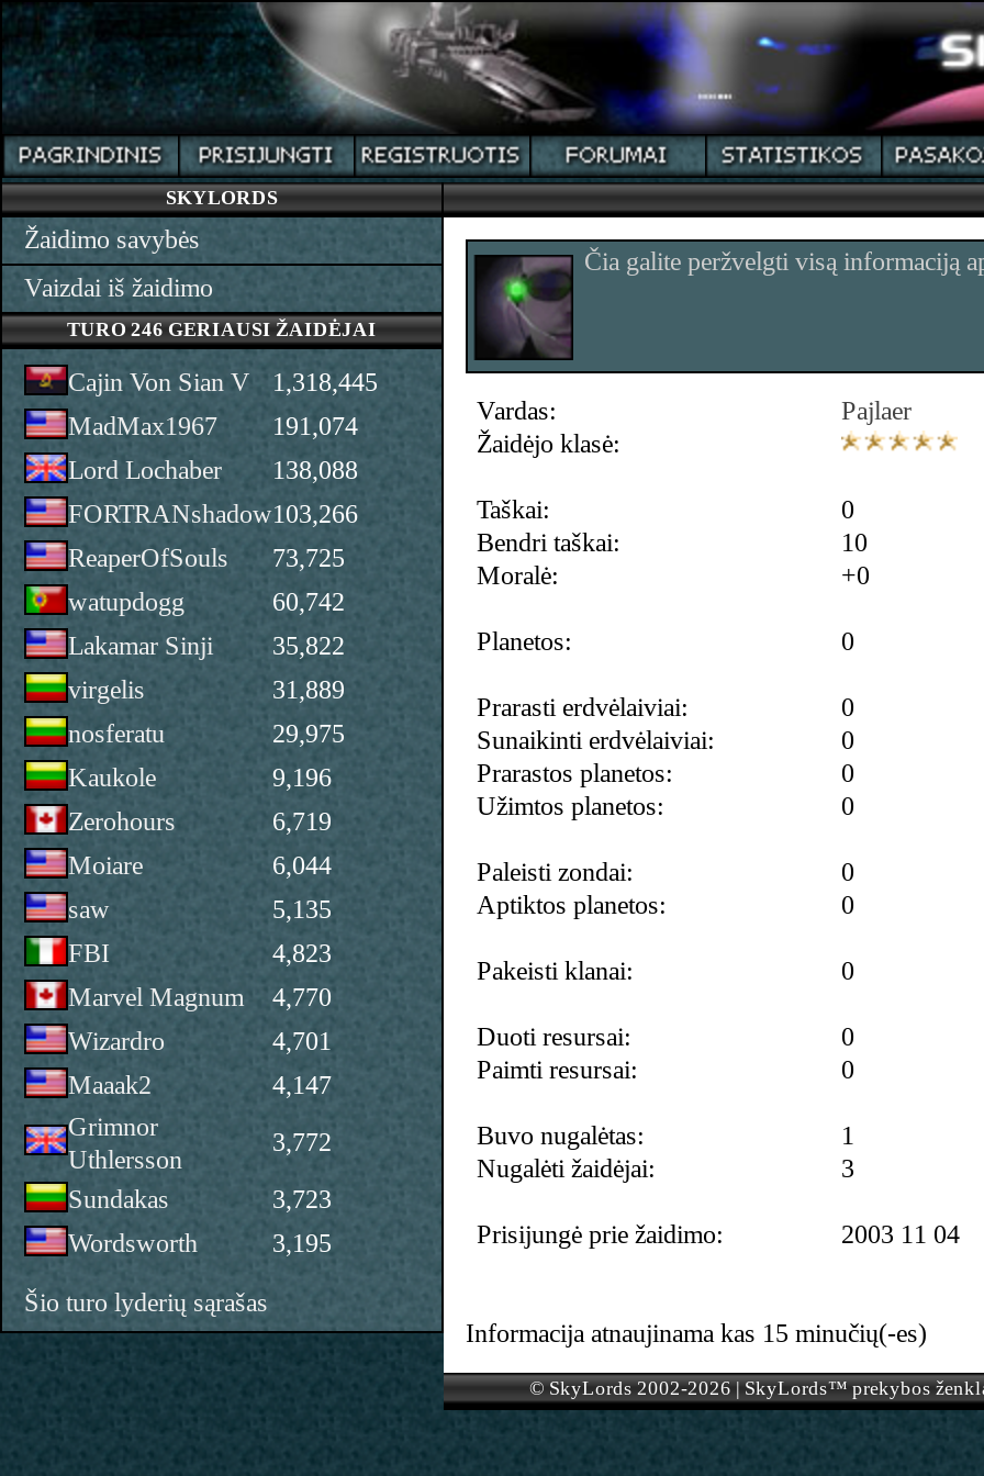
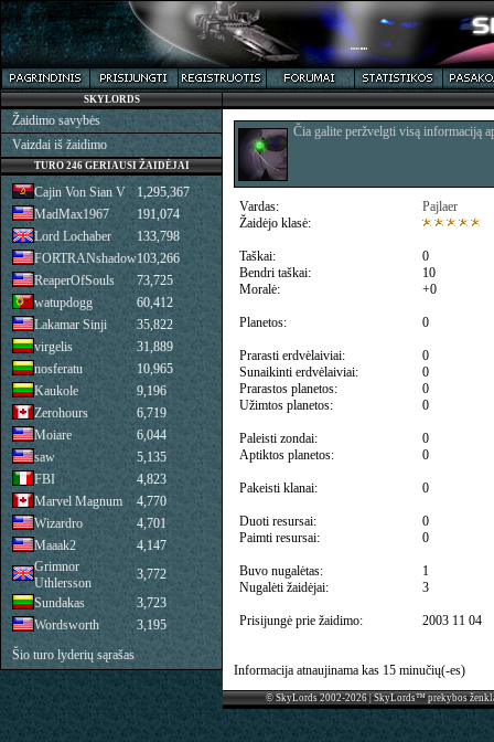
- Cajin Von Sian V 1,318,445
+ Cajin Von Sian V 1,295,367

- Lord Lochaber 138,088
+ Lord Lochaber 133,798

- 60,742
+ 60,412

- 29,975
+ 10,965
